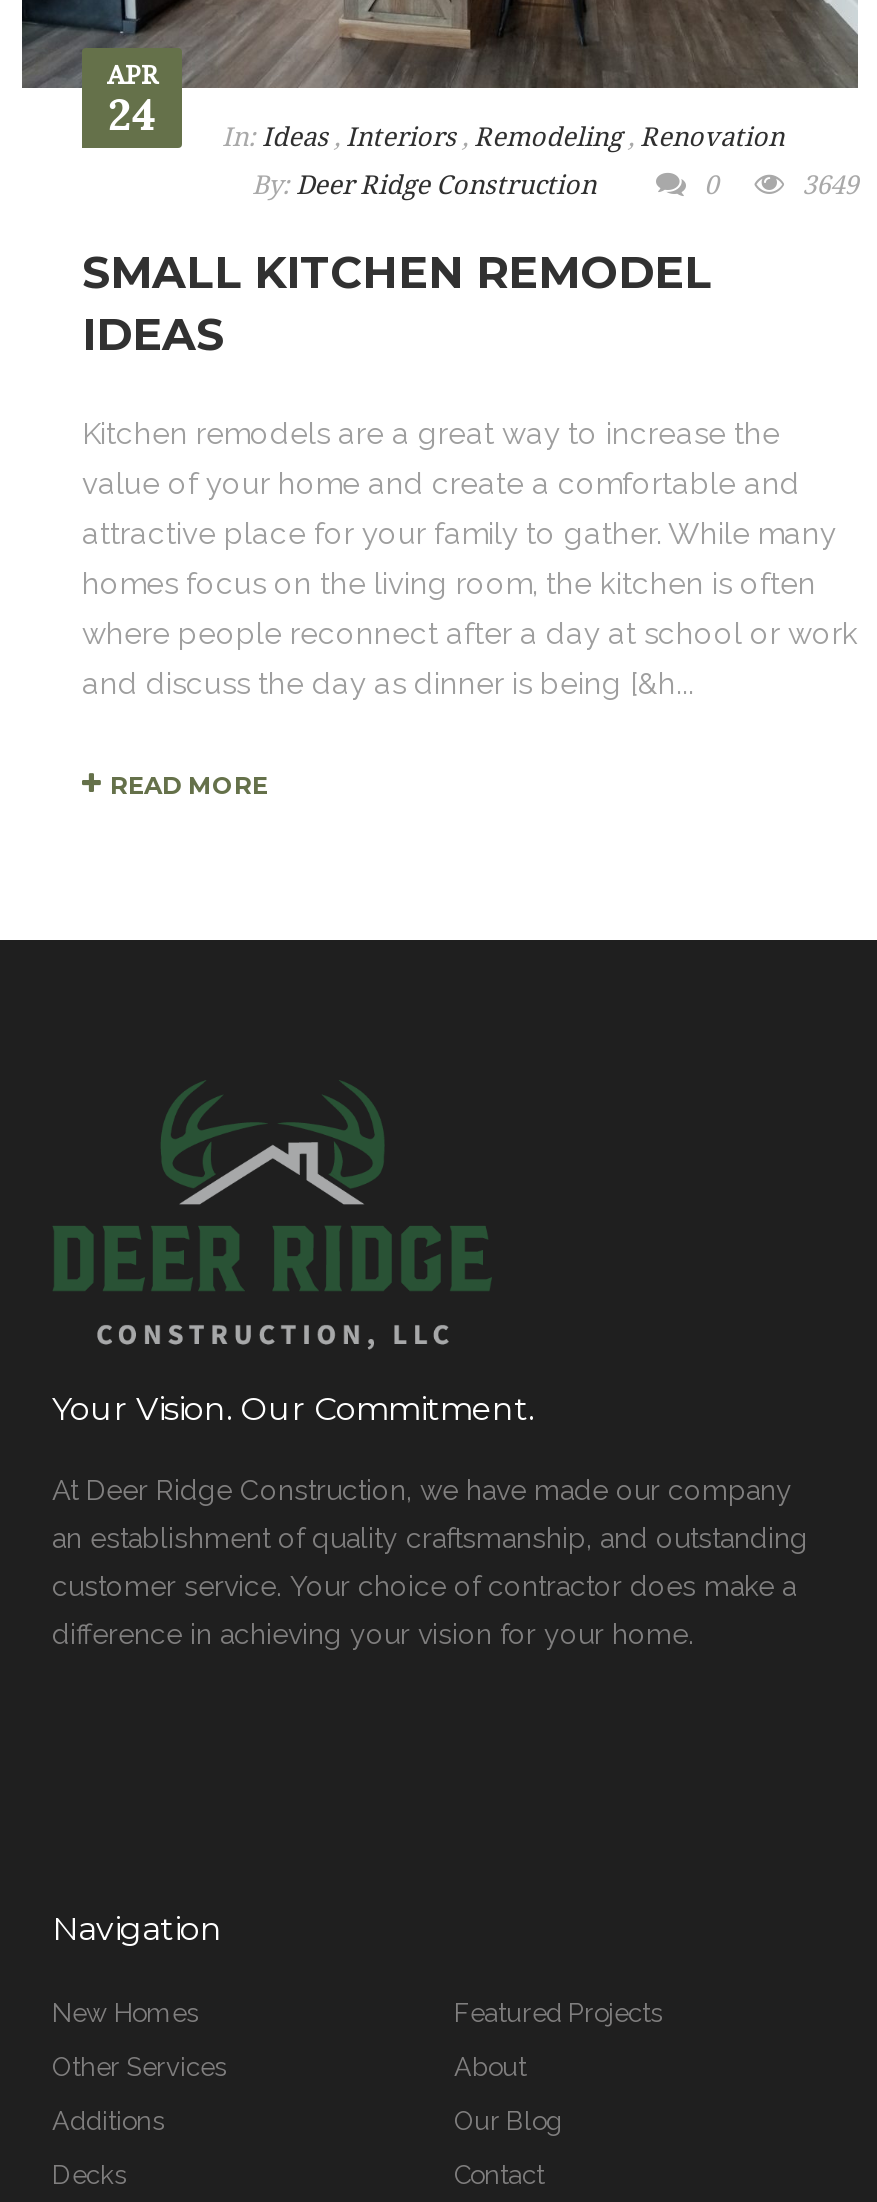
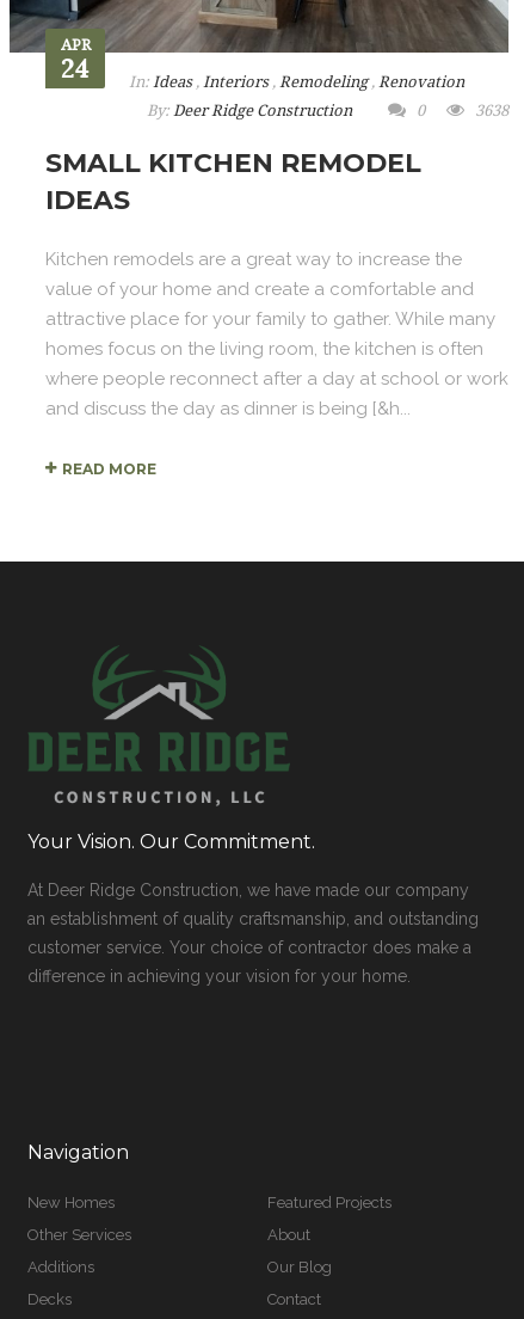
- 3649
+ 3638
